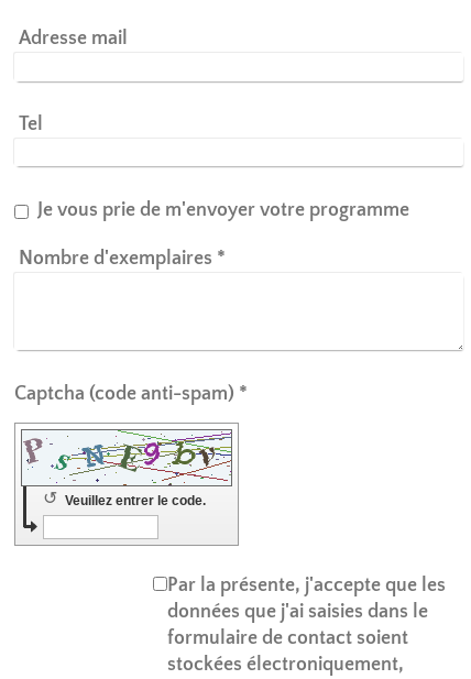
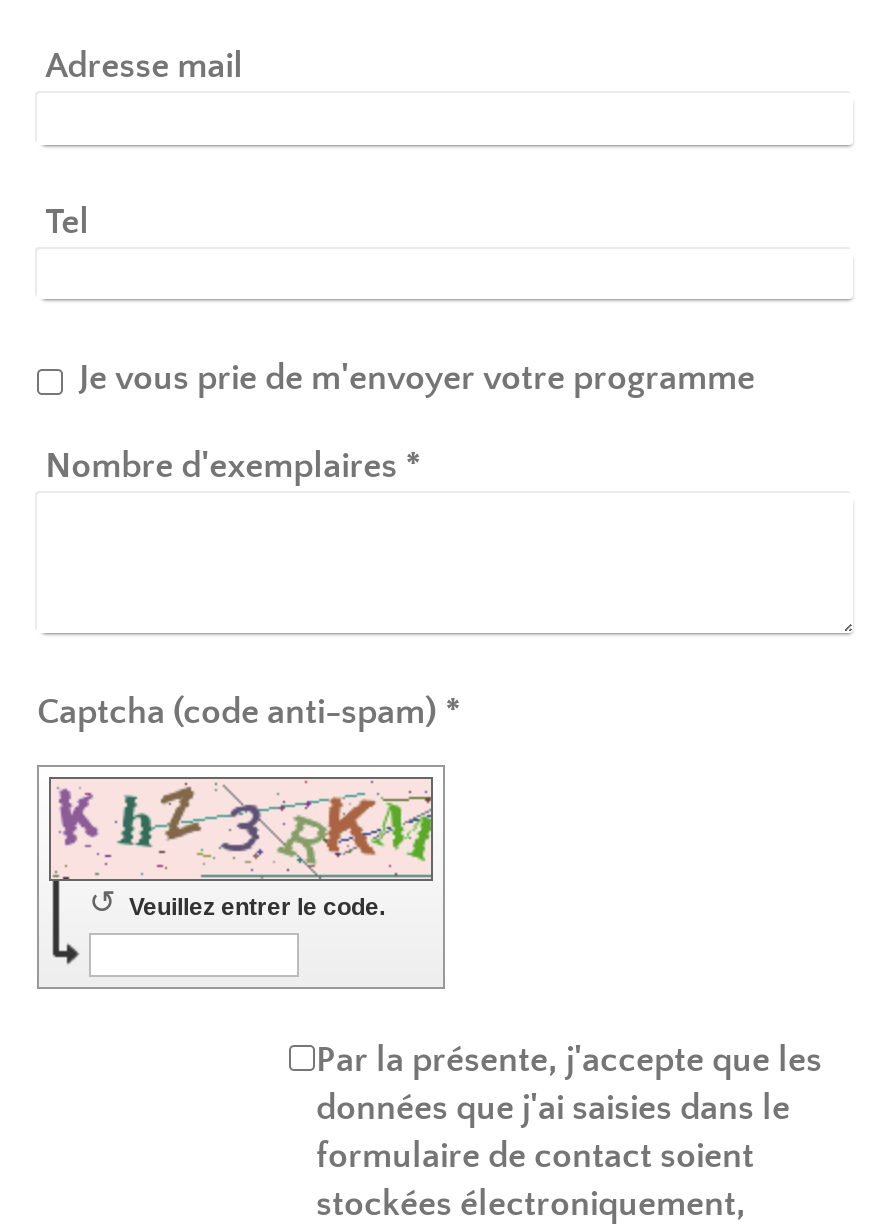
- [image]
+ [image]
